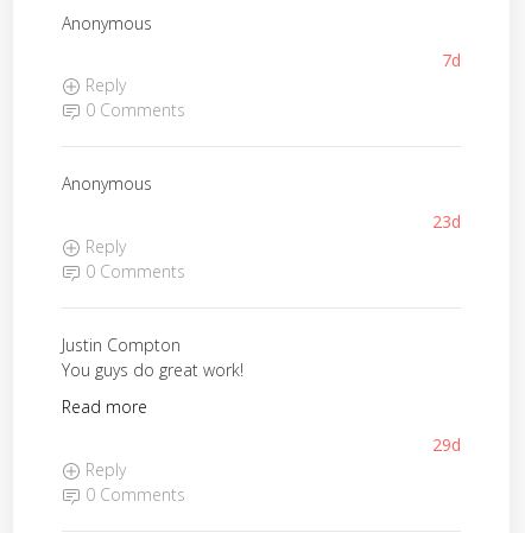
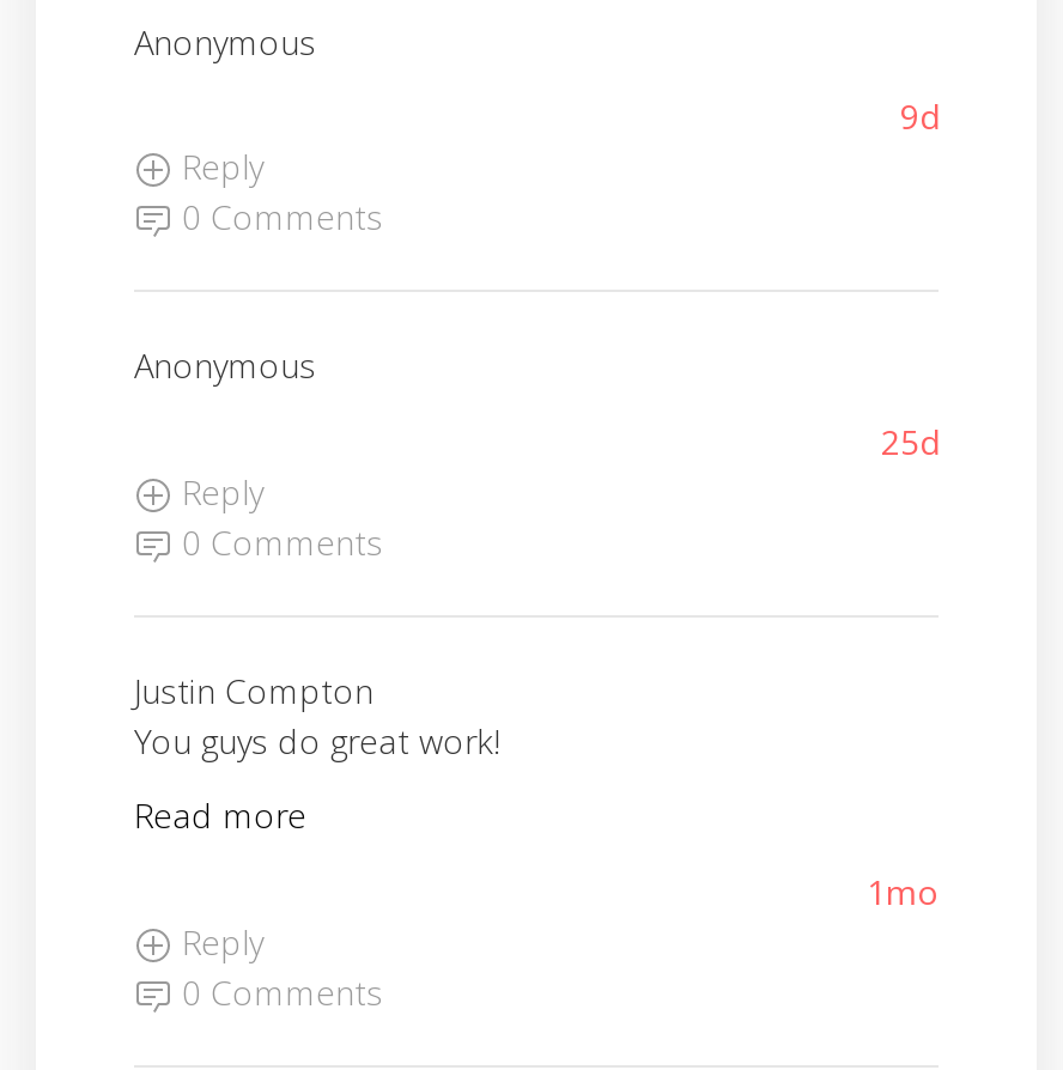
- 7d
+ 9d

- 23d
+ 25d

- 29d
+ 1mo
